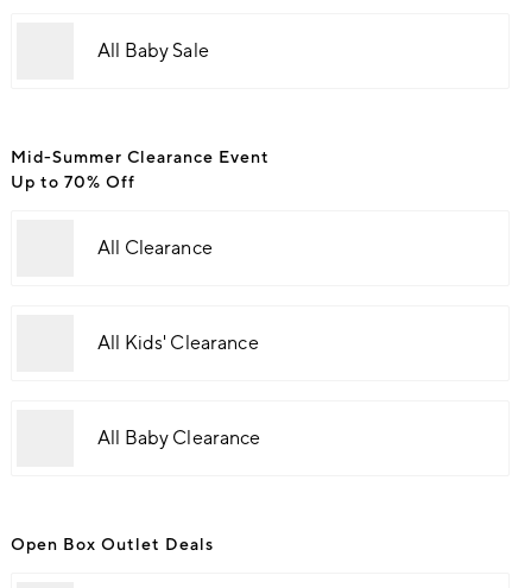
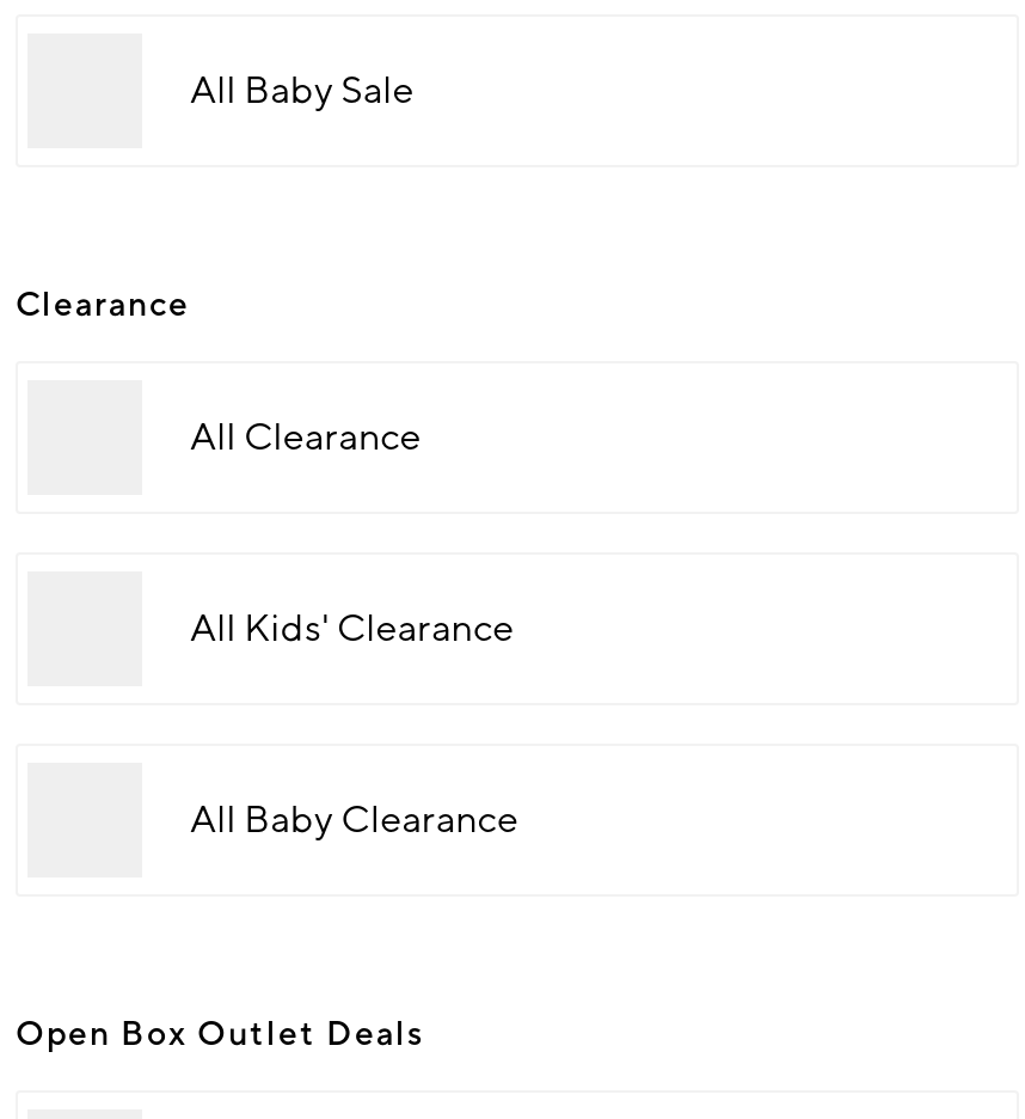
- Mid-Summer Clearance Event
- Up to 70% Off
+ Clearance
